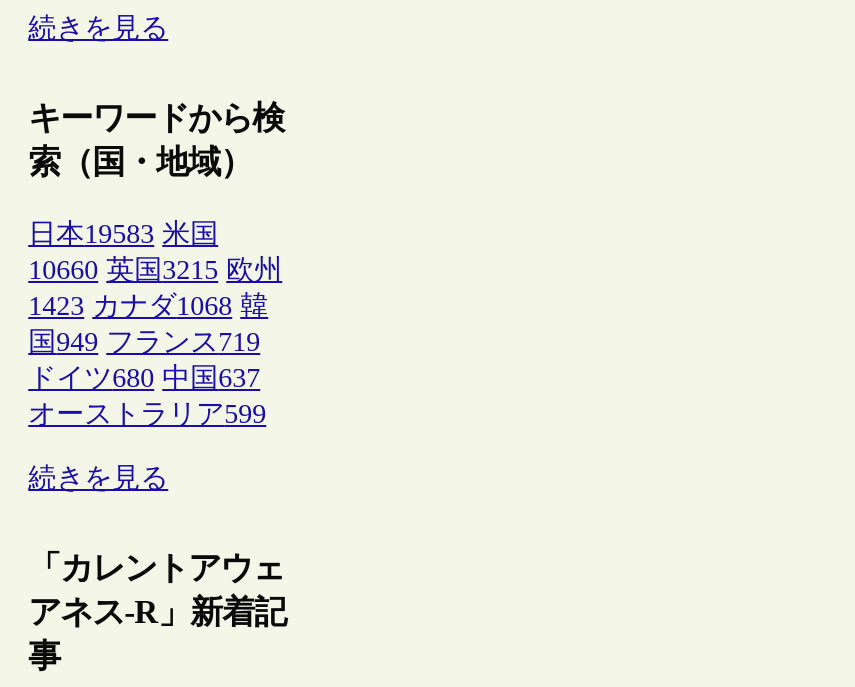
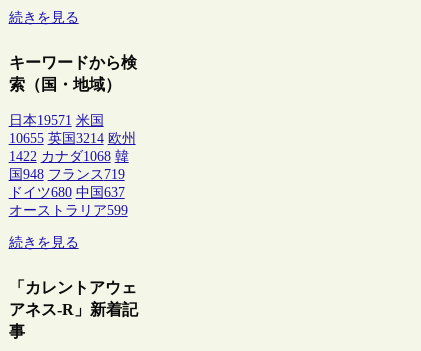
- 日本19583 米国
+ 日本19571 米国

- 10660 英国3215 欧州
+ 10655 英国3214 欧州

- 1423 カナダ1068 韓
+ 1422 カナダ1068 韓

- 国949 フランス719
+ 国948 フランス719
